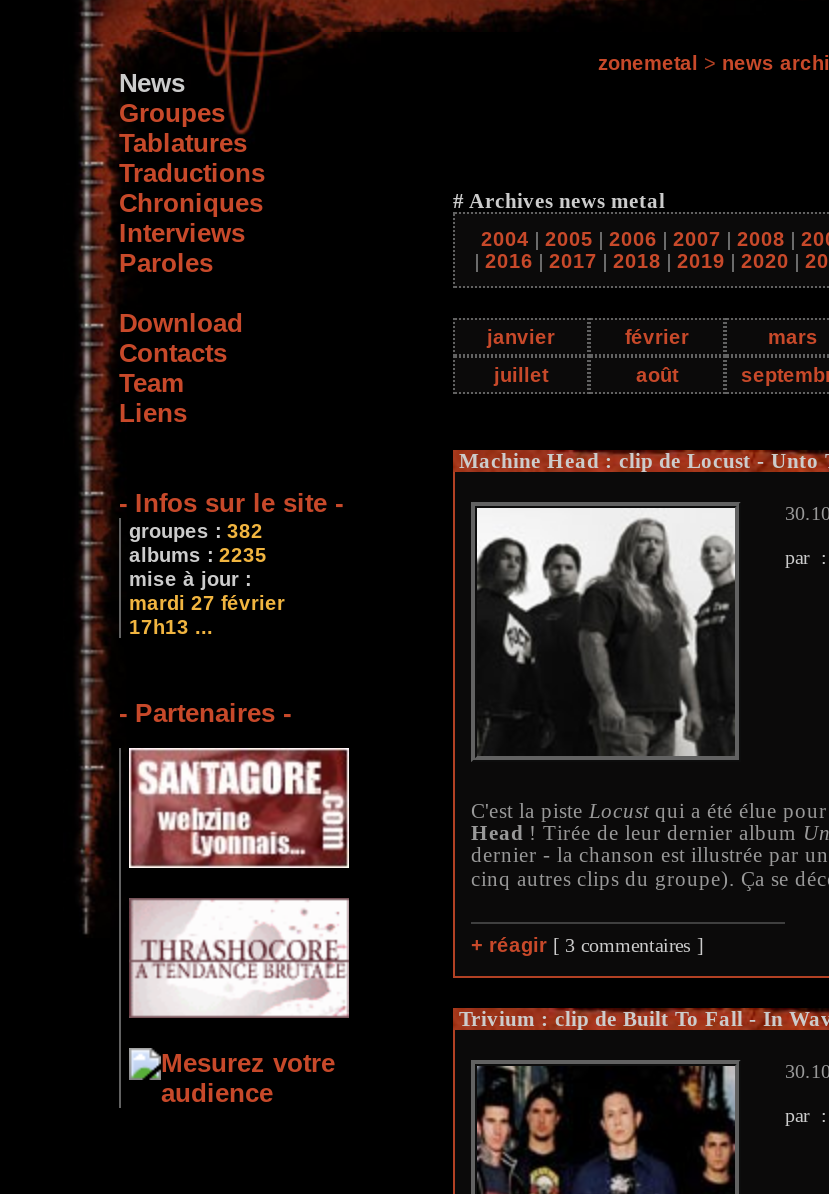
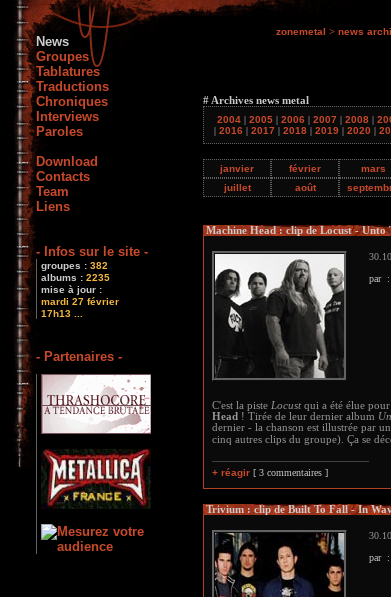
- [image]
+ [image]

- [image]
+ [image]
